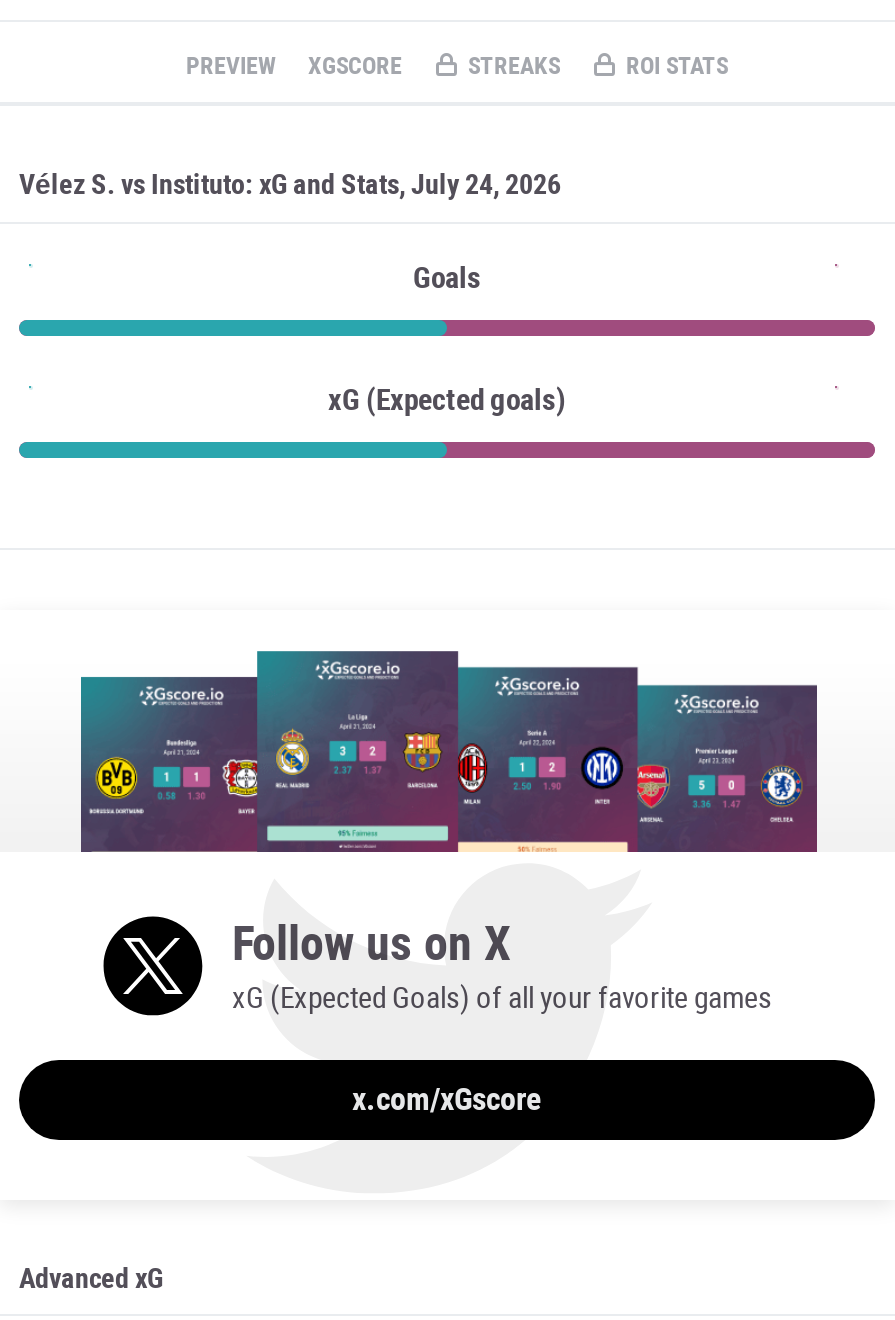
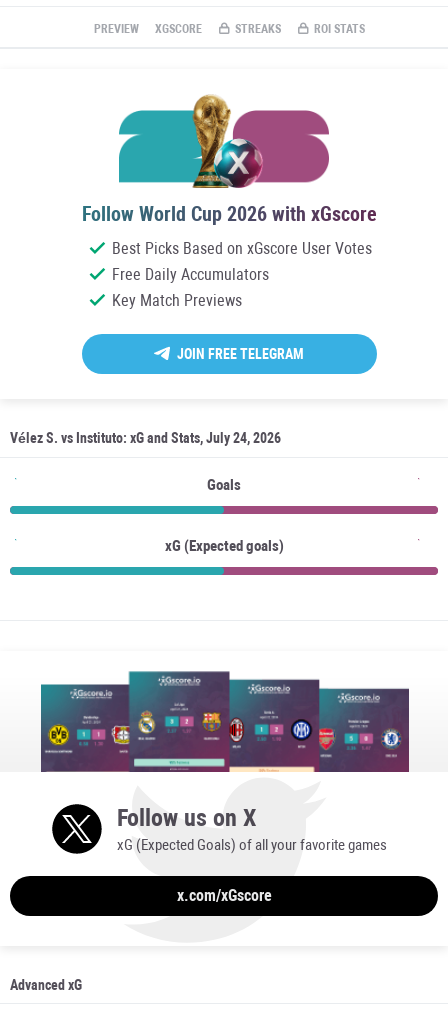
+ [image]
+ Follow World Cup 2026 with xGscore
+ Best Picks Based on xGscore User Votes
+ Free Daily Accumulators
+ Key Match Previews
+ JOIN FREE TELEGRAM
